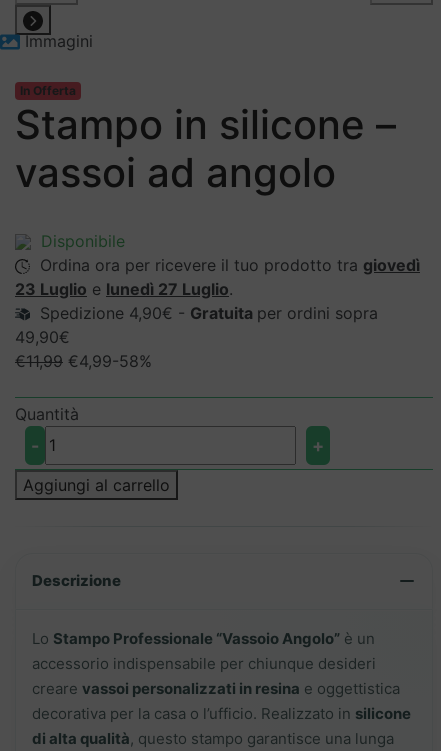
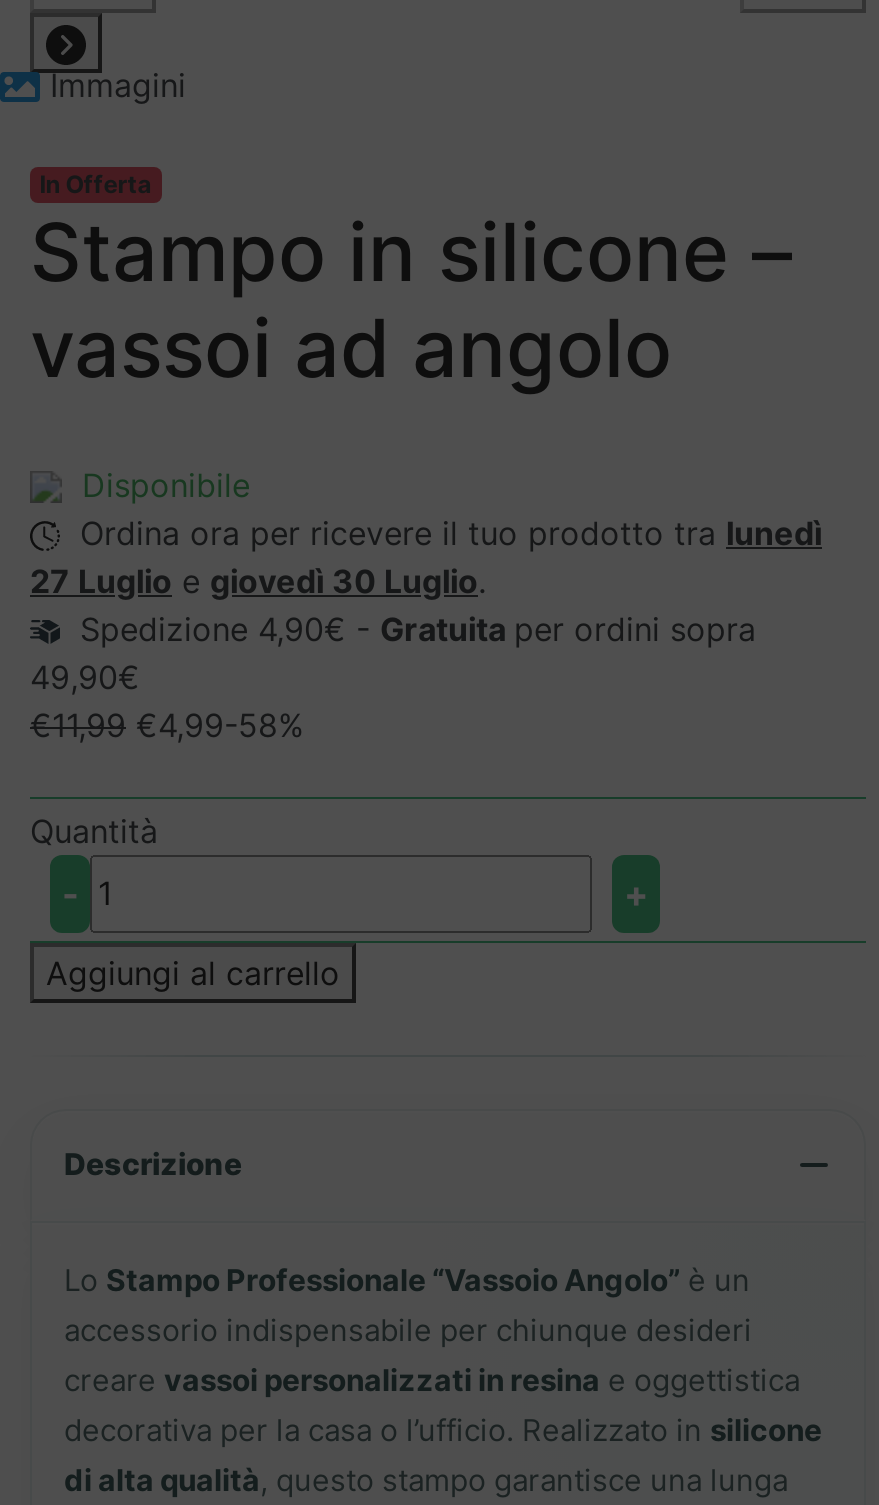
- Ordina ora per ricevere il tuo prodotto tra giovedì
+ Ordina ora per ricevere il tuo prodotto tra lunedì

- 23 Luglio e lunedì 27 Luglio.
+ 27 Luglio e giovedì 30 Luglio.
